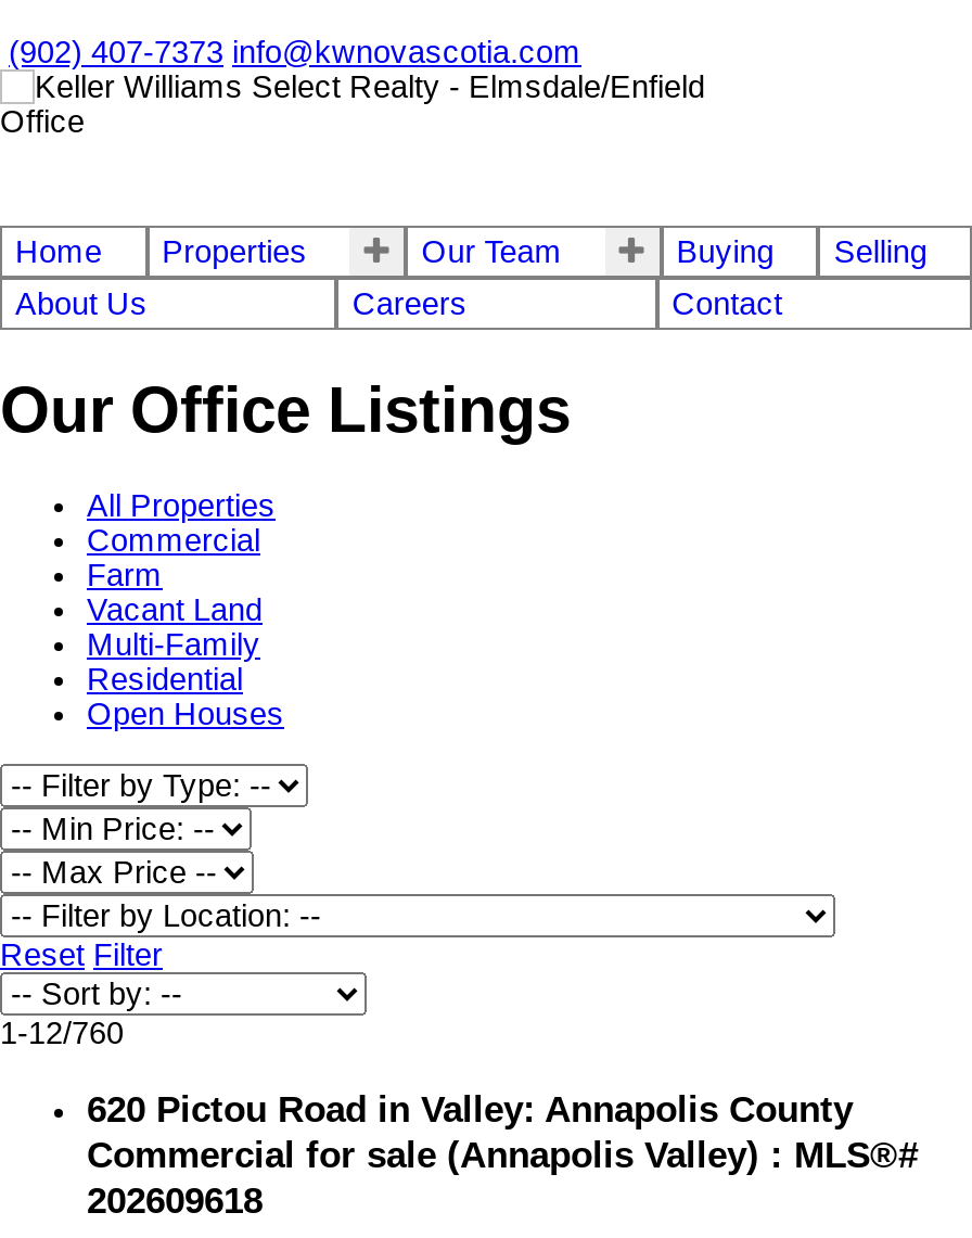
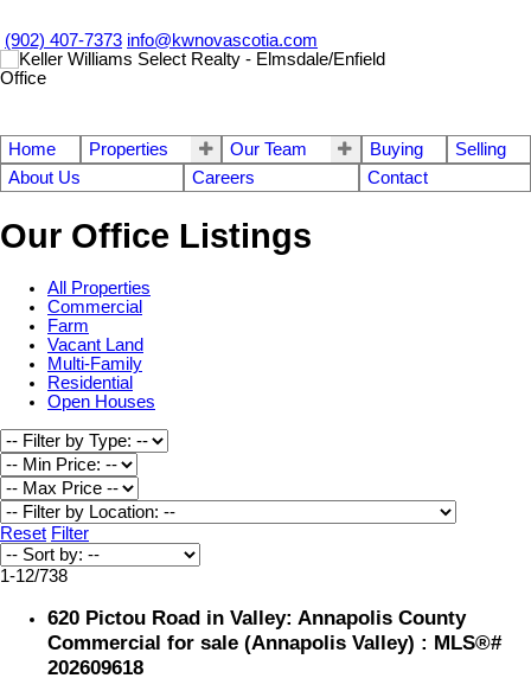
- 1-12/760
+ 1-12/738
